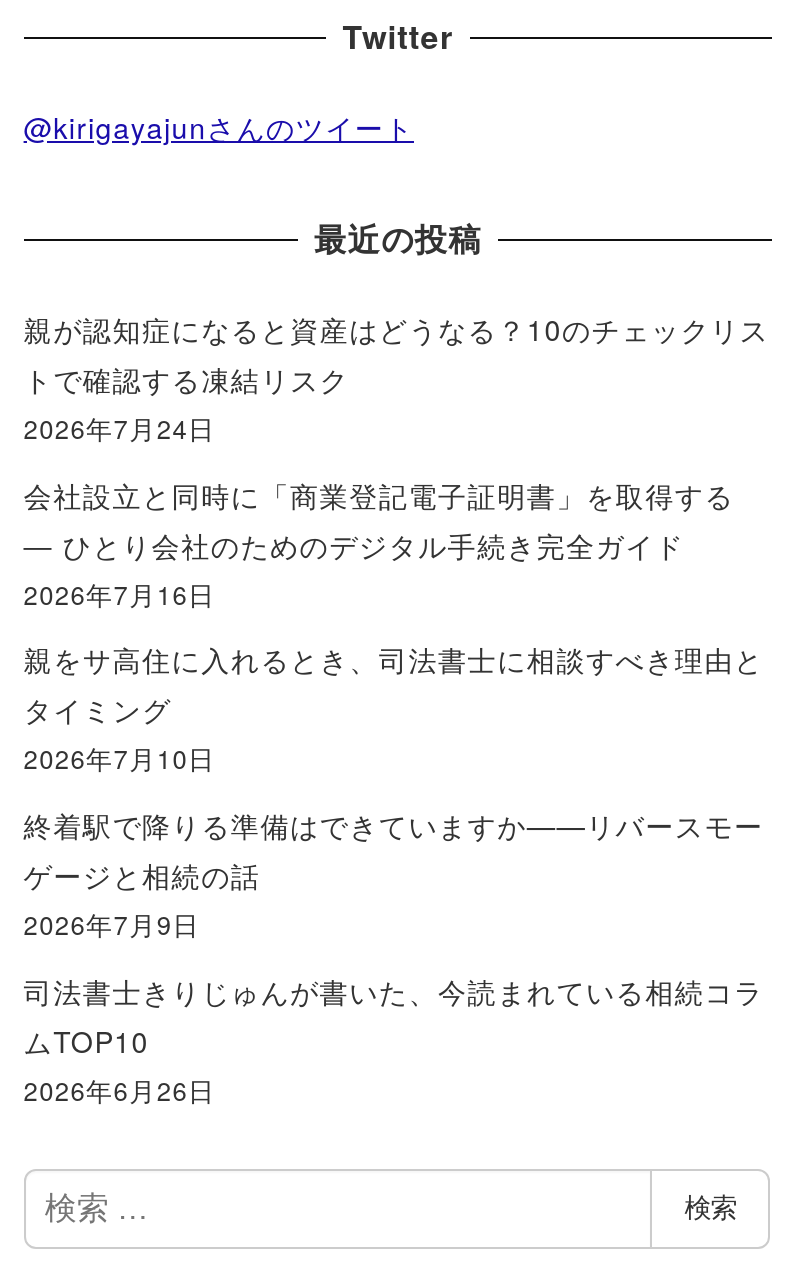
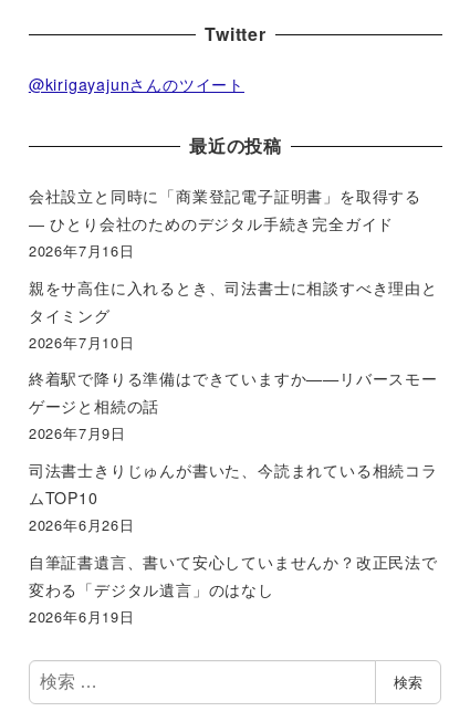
- 親が認知症になると資産はどうなる？10のチェックリス
- トで確認する凍結リスク
- 2026年7月24日

moved up: 会社設立と同時に「商業登記電子証明書」を取得する | ― ひとり会社のためのデジタル手続き完全ガイド | 2026年7月16日 | ... | ムTOP10 | 2026年6月26日

+ 自筆証書遺言、書いて安心していませんか？改正民法で
+ 変わる「デジタル遺言」のはなし
+ 2026年6月19日
